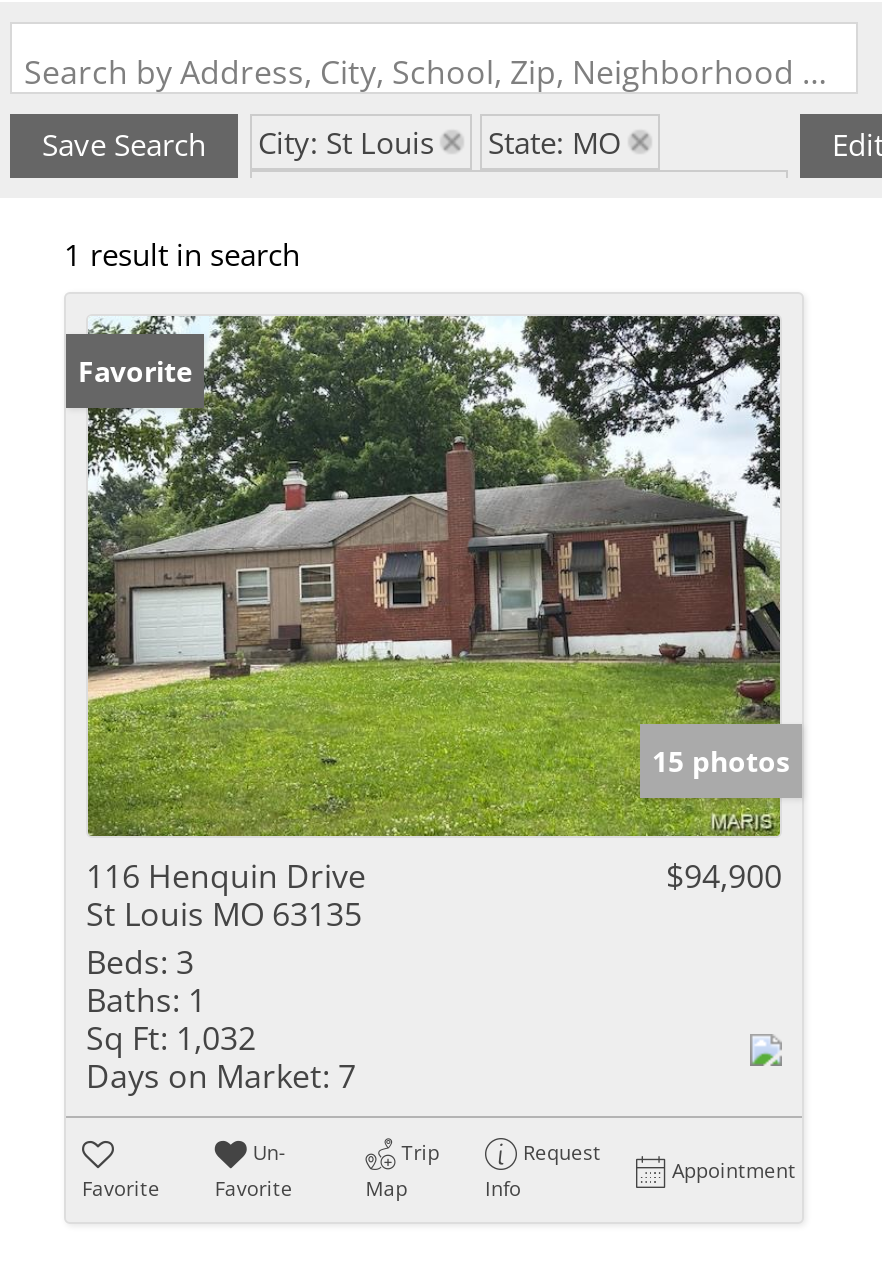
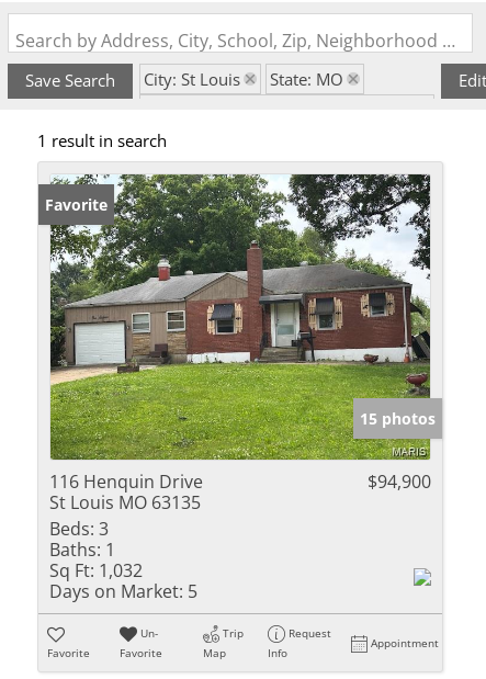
- Days on Market: 7
+ Days on Market: 5
